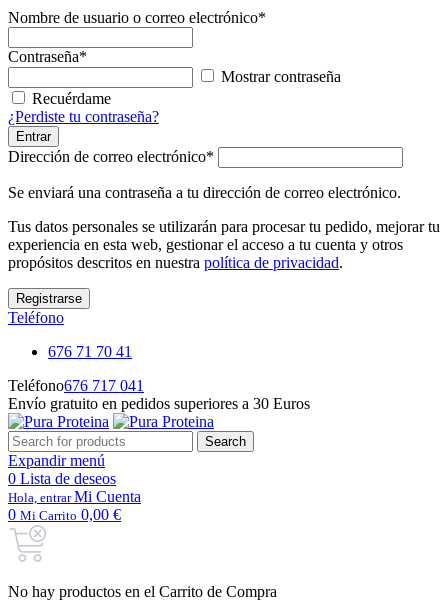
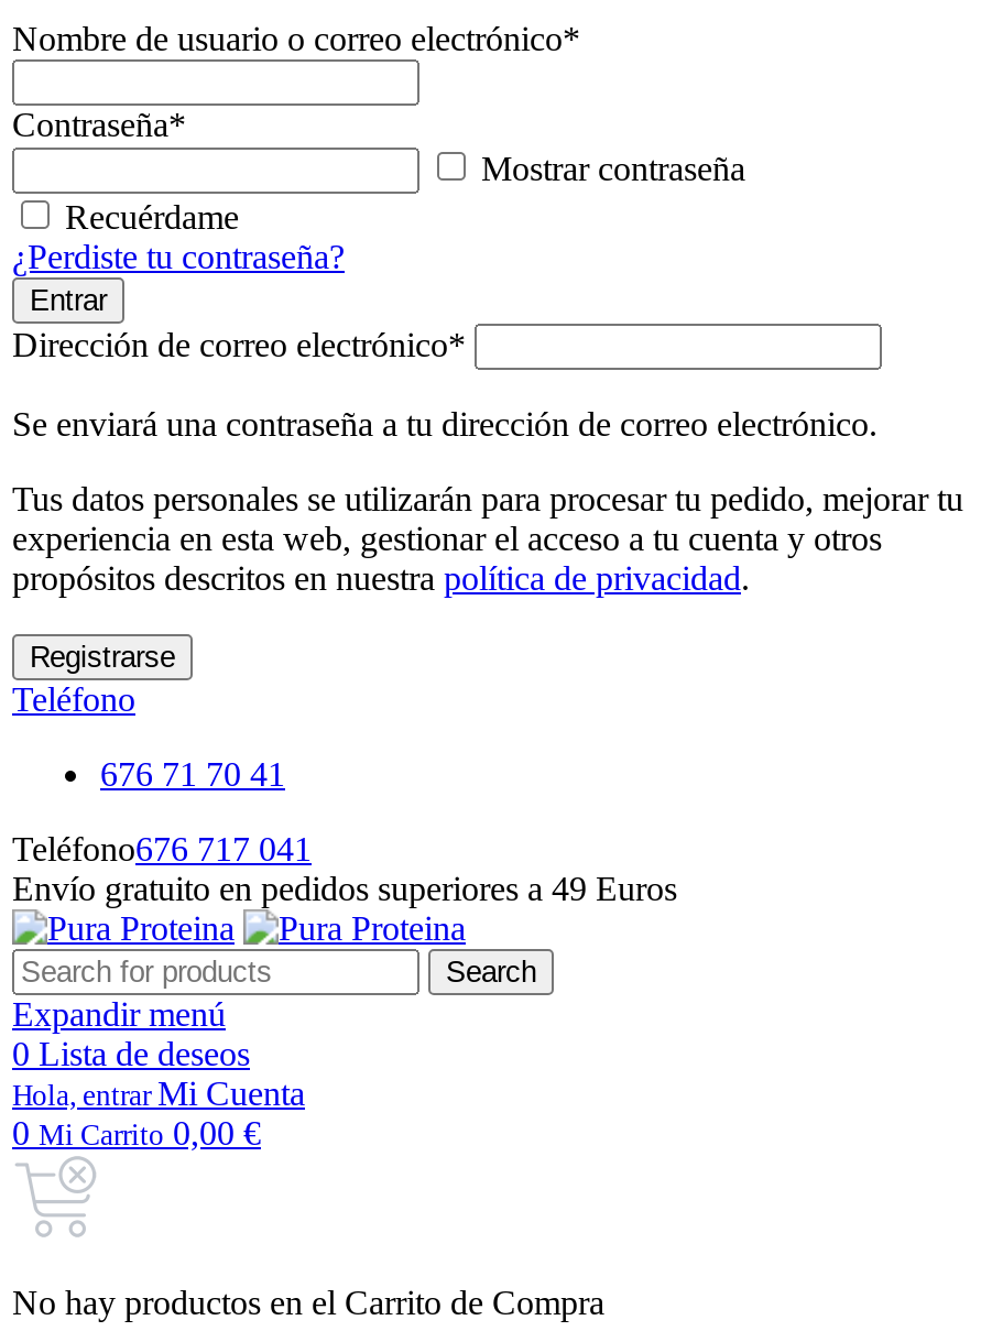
- Envío gratuito en pedidos superiores a 30 Euros
+ Envío gratuito en pedidos superiores a 49 Euros
